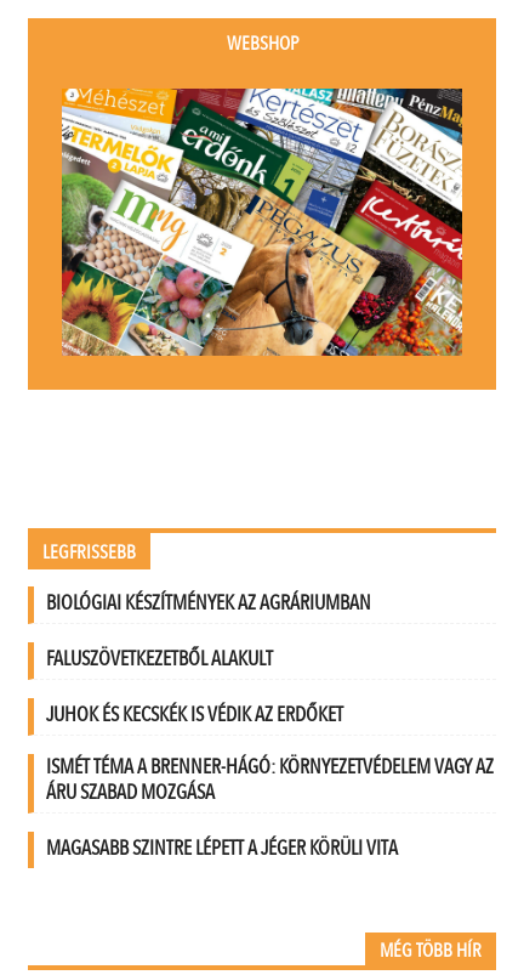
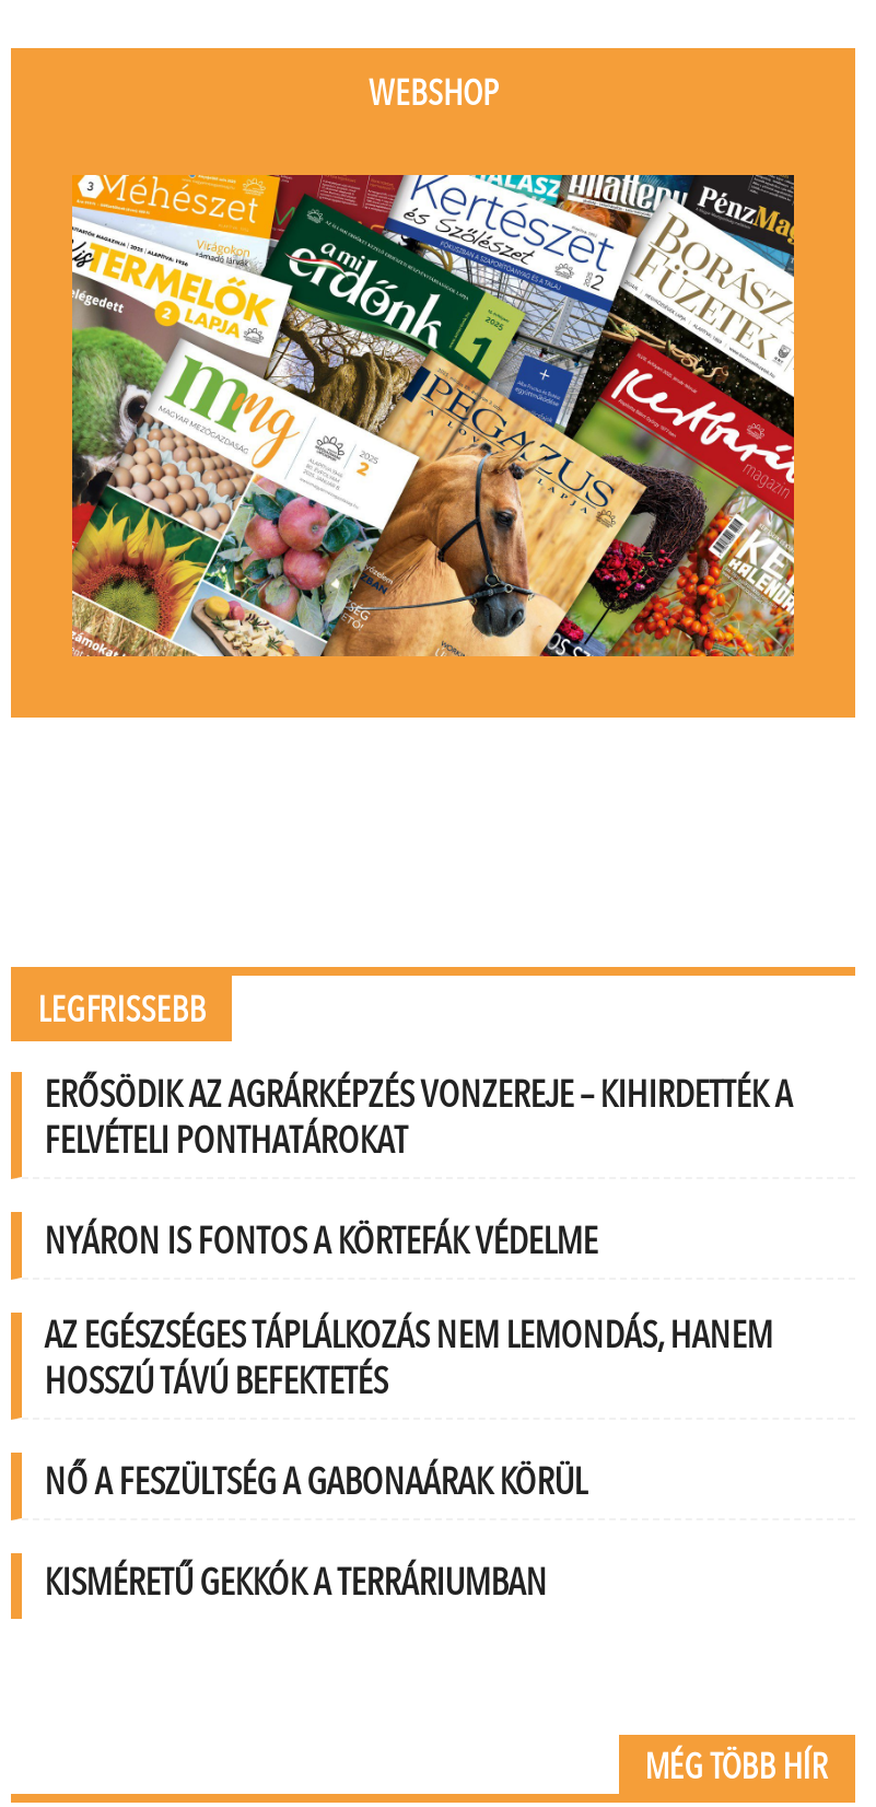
- BIOLÓGIAI KÉSZÍTMÉNYEK AZ AGRÁRIUMBAN
+ ERŐSÖDIK AZ AGRÁRKÉPZÉS VONZEREJE – KIHIRDETTÉK A
+ FELVÉTELI PONTHATÁROKAT

- FALUSZÖVETKEZETBŐL ALAKULT
+ NYÁRON IS FONTOS A KÖRTEFÁK VÉDELME

- JUHOK ÉS KECSKÉK IS VÉDIK AZ ERDŐKET
+ AZ EGÉSZSÉGES TÁPLÁLKOZÁS NEM LEMONDÁS, HANEM
+ HOSSZÚ TÁVÚ BEFEKTETÉS

- ISMÉT TÉMA A BRENNER-HÁGÓ: KÖRNYEZETVÉDELEM VAGY AZ
- ÁRU SZABAD MOZGÁSA
+ NŐ A FESZÜLTSÉG A GABONAÁRAK KÖRÜL

- MAGASABB SZINTRE LÉPETT A JÉGER KÖRÜLI VITA
+ KISMÉRETŰ GEKKÓK A TERRÁRIUMBAN
